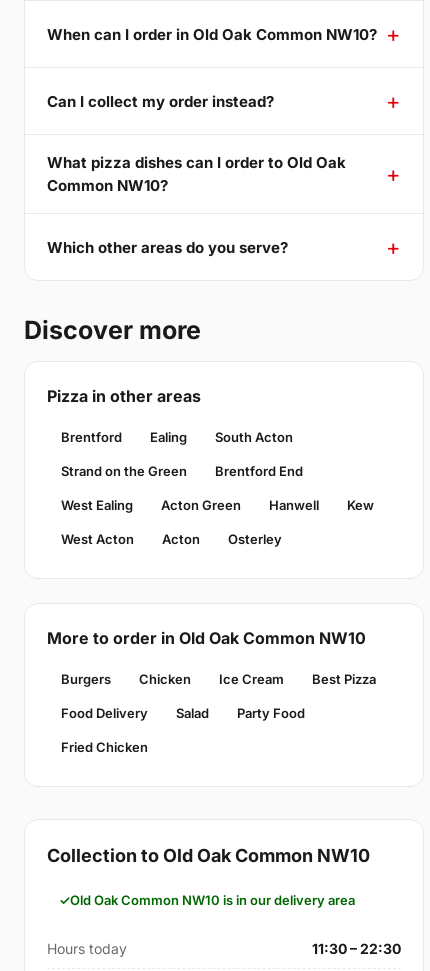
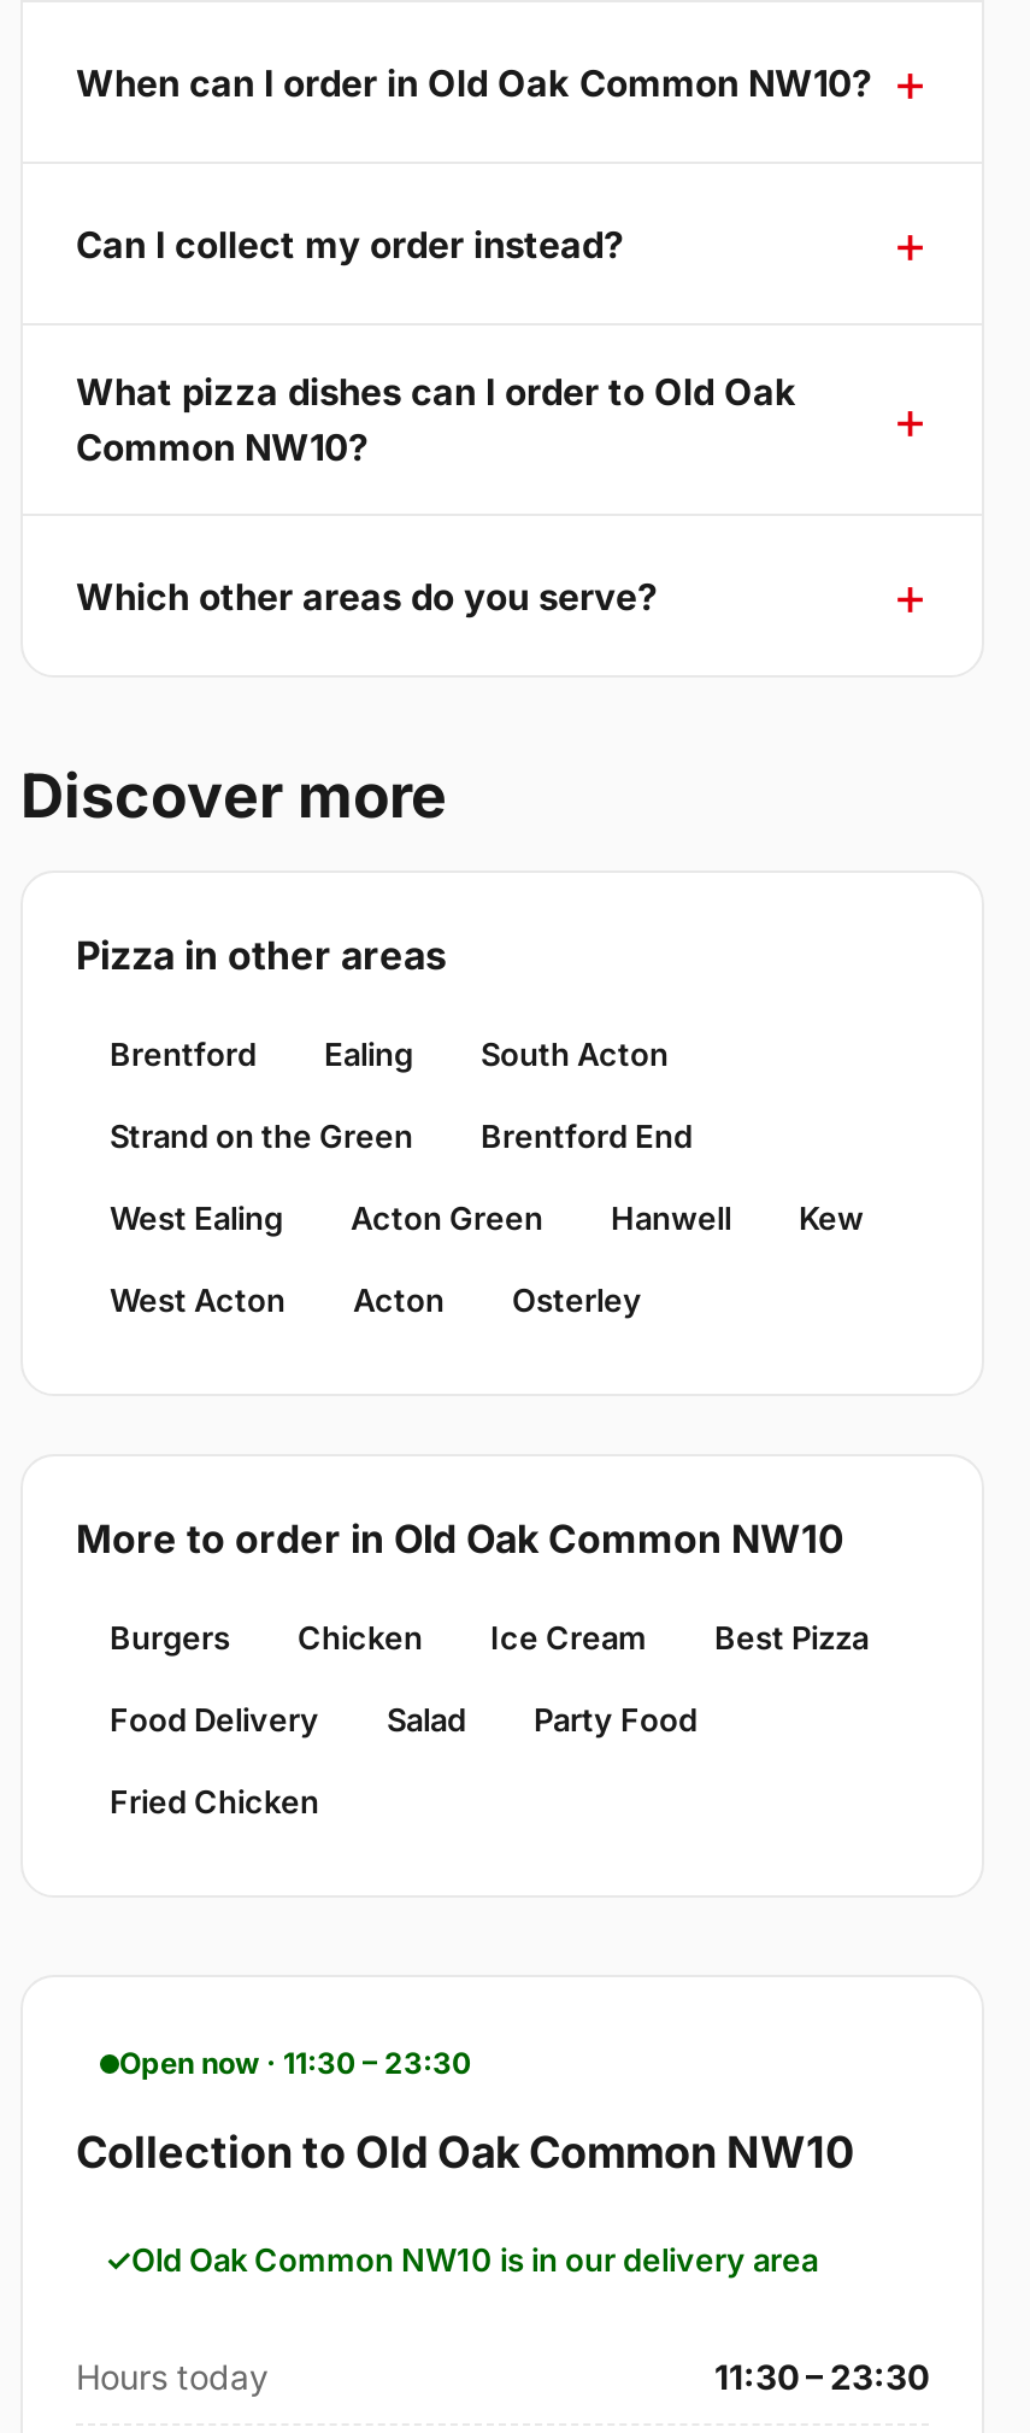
+ Open now · 11:30 – 23:30

- 11:30 – 22:30
+ 11:30 – 23:30
